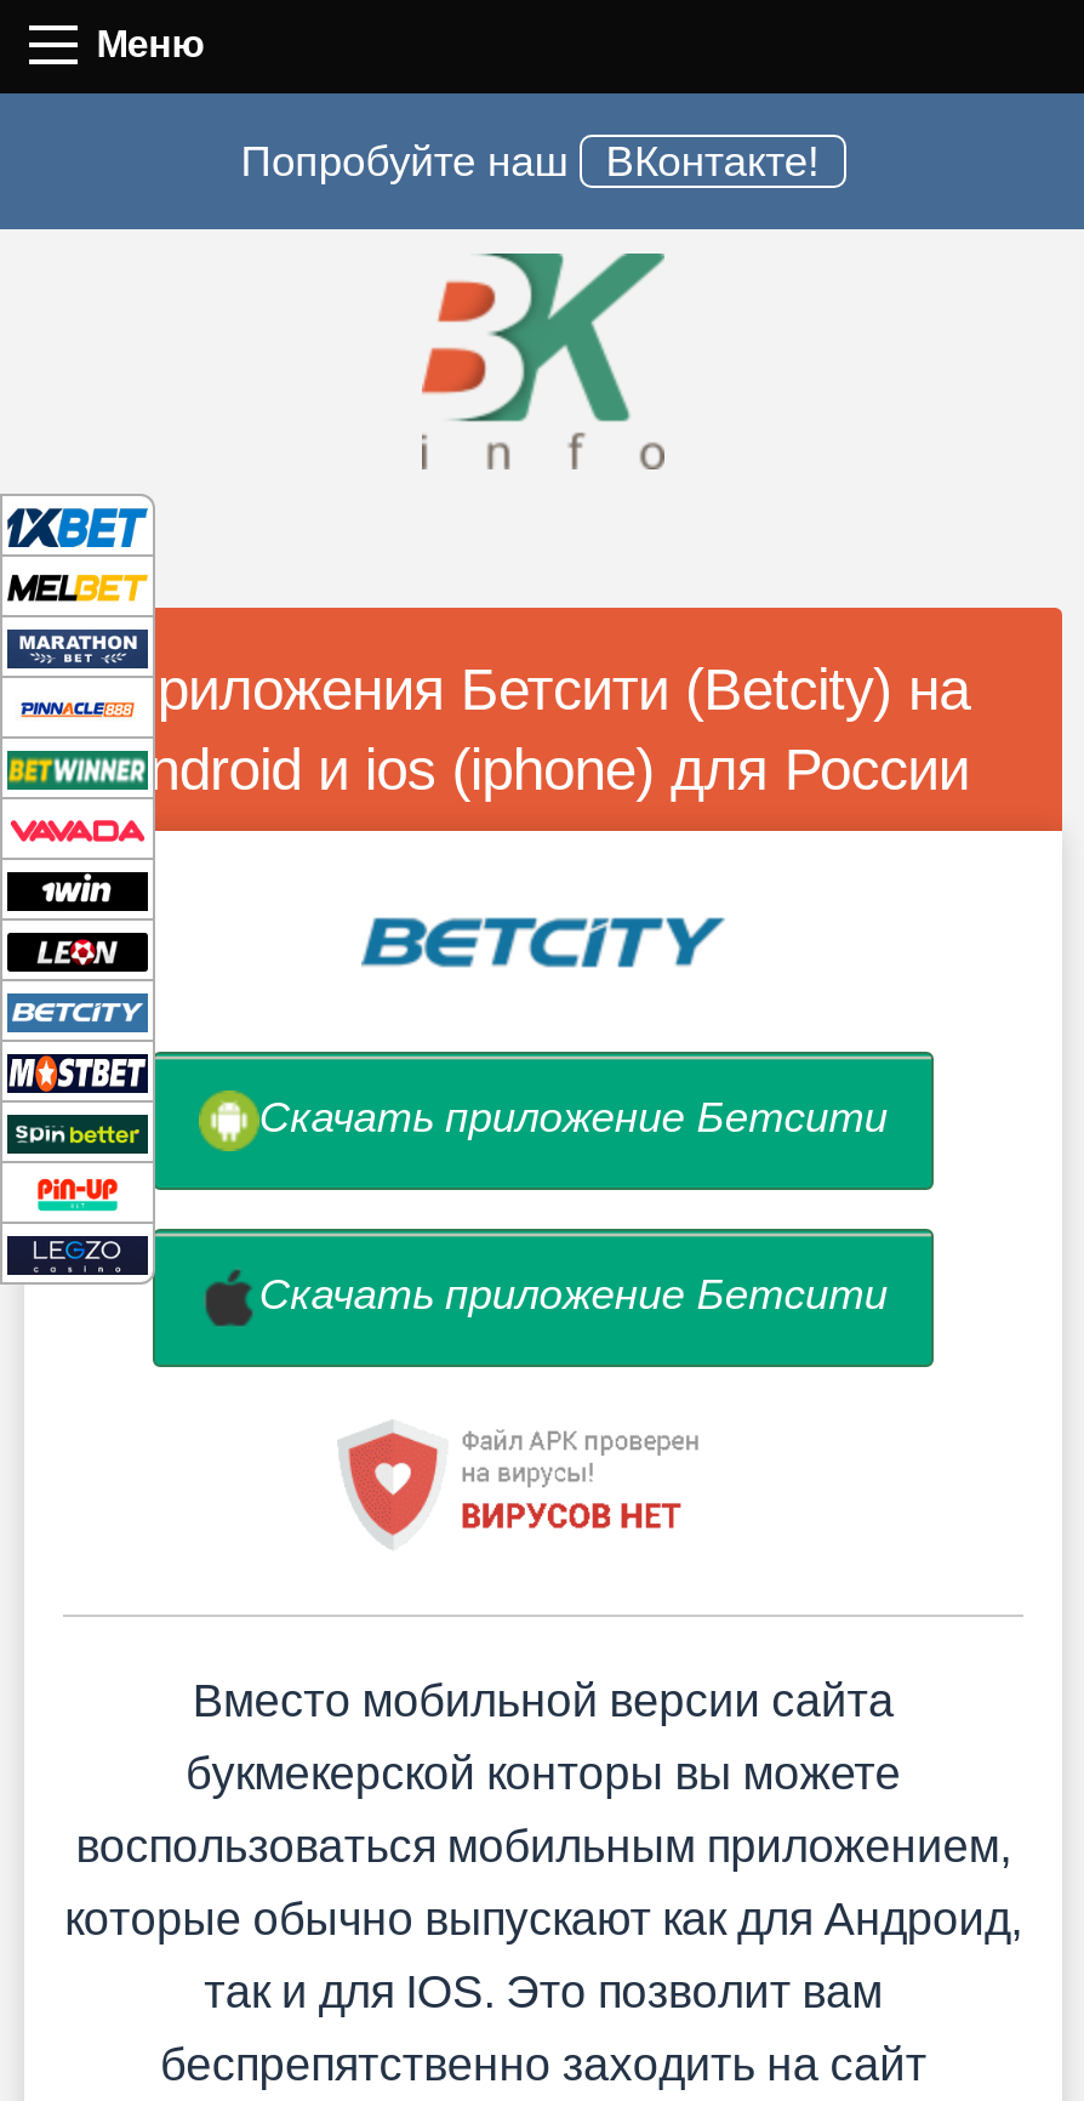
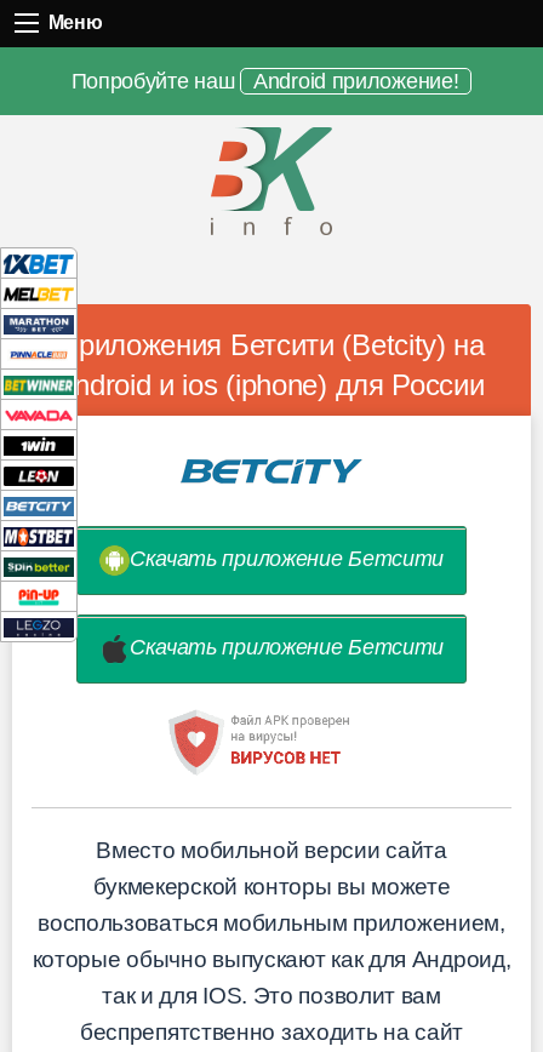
- Попробуйте наш ВКонтакте!
+ Попробуйте наш Android приложение!
